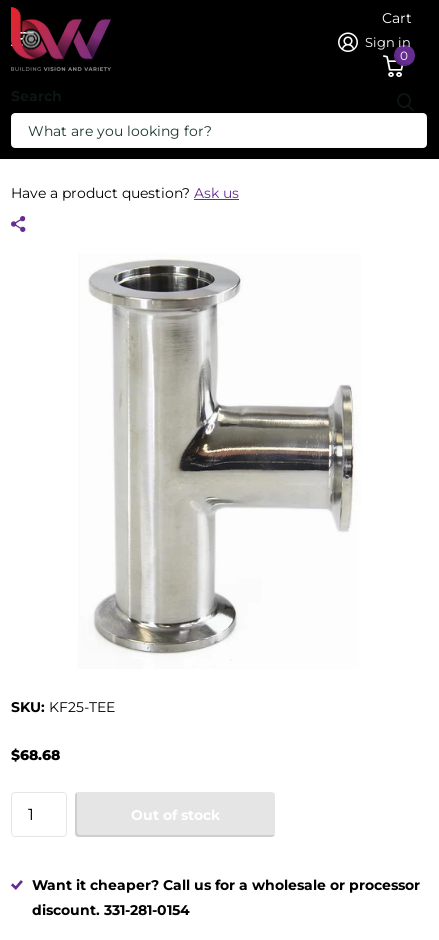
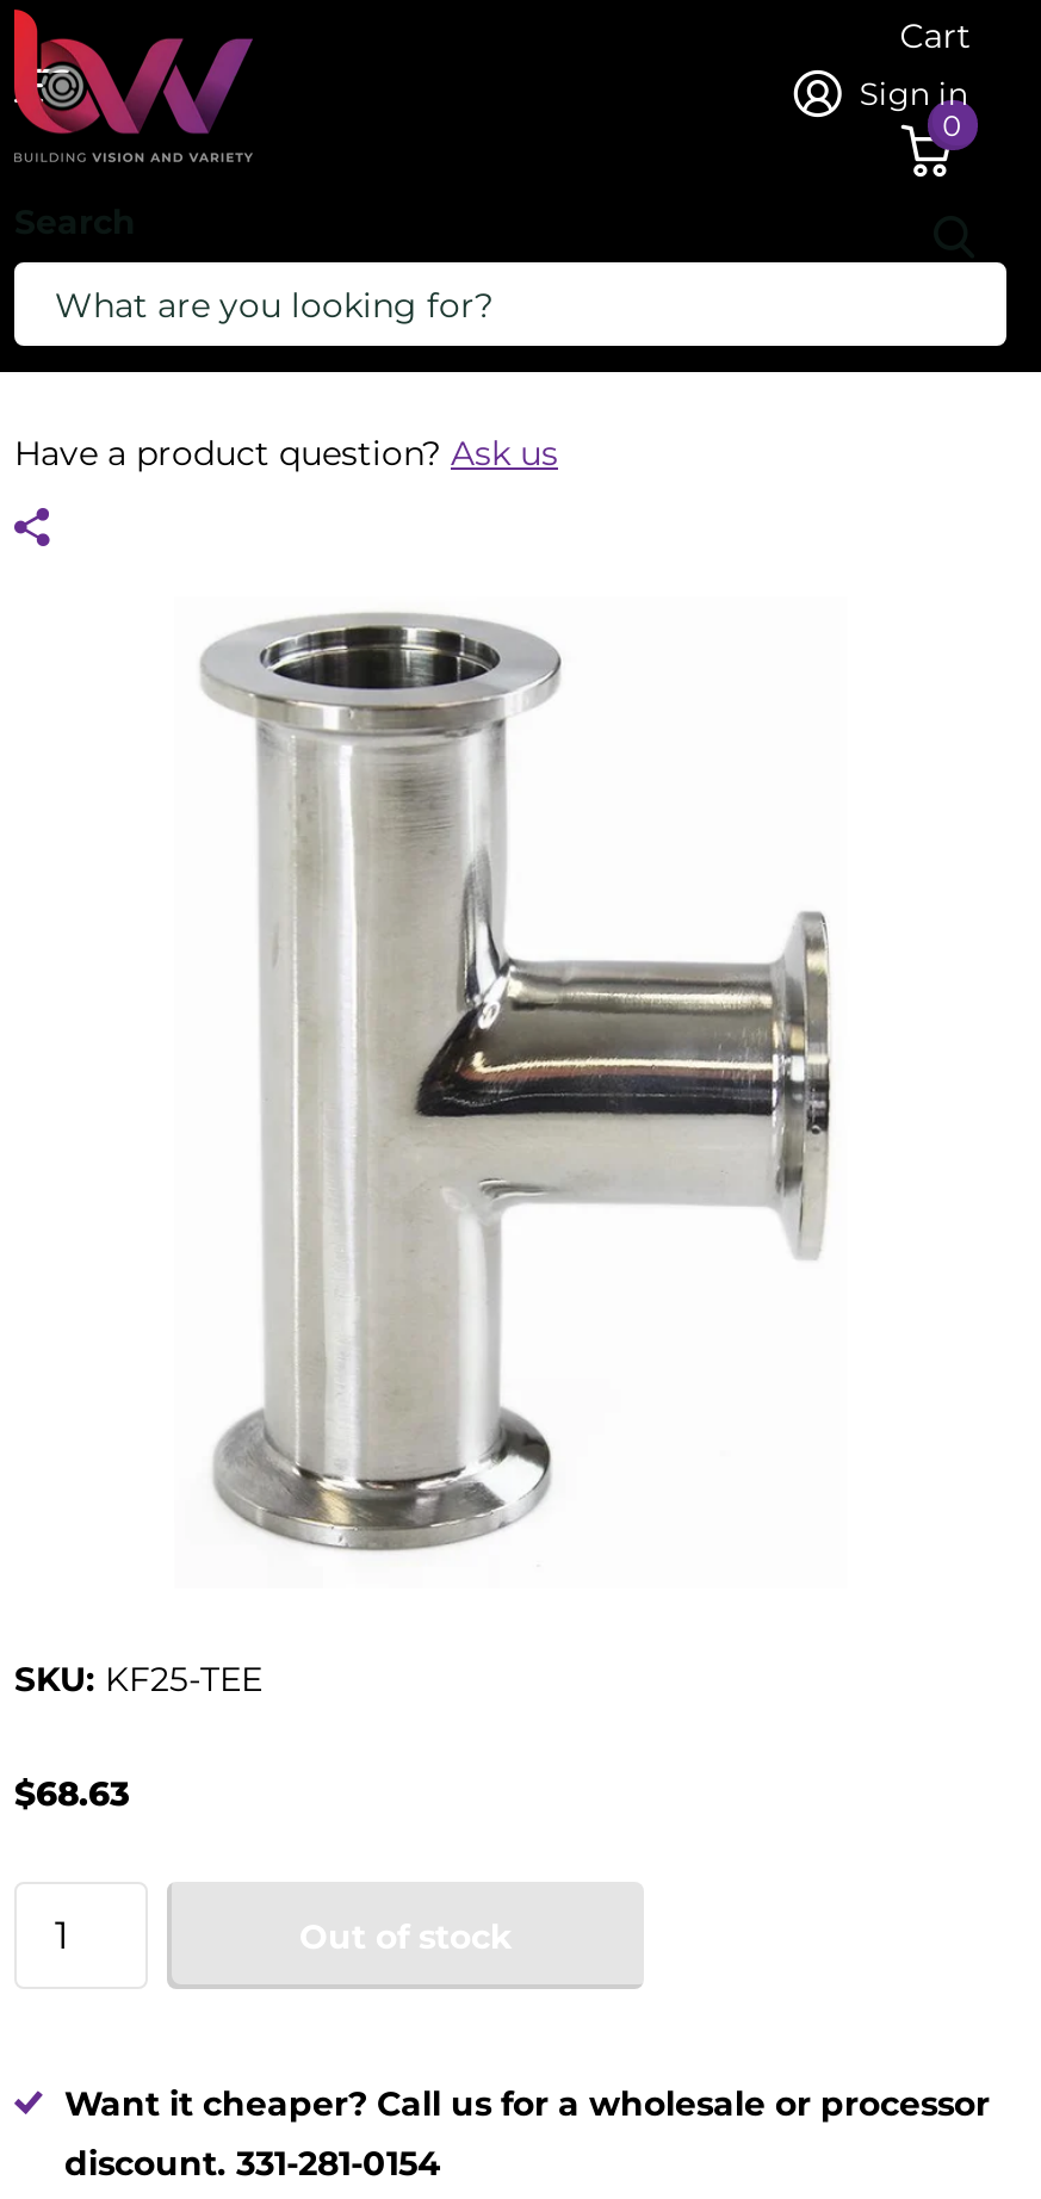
- $68.68
+ $68.63
